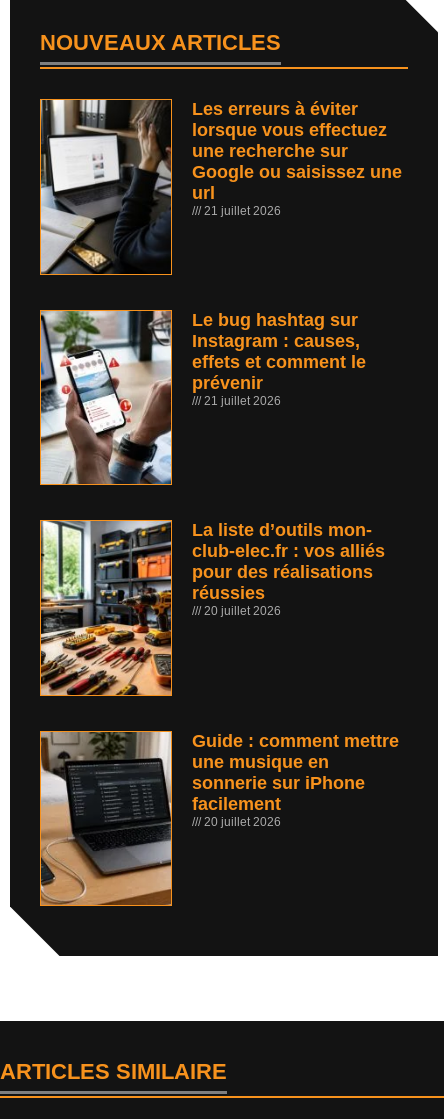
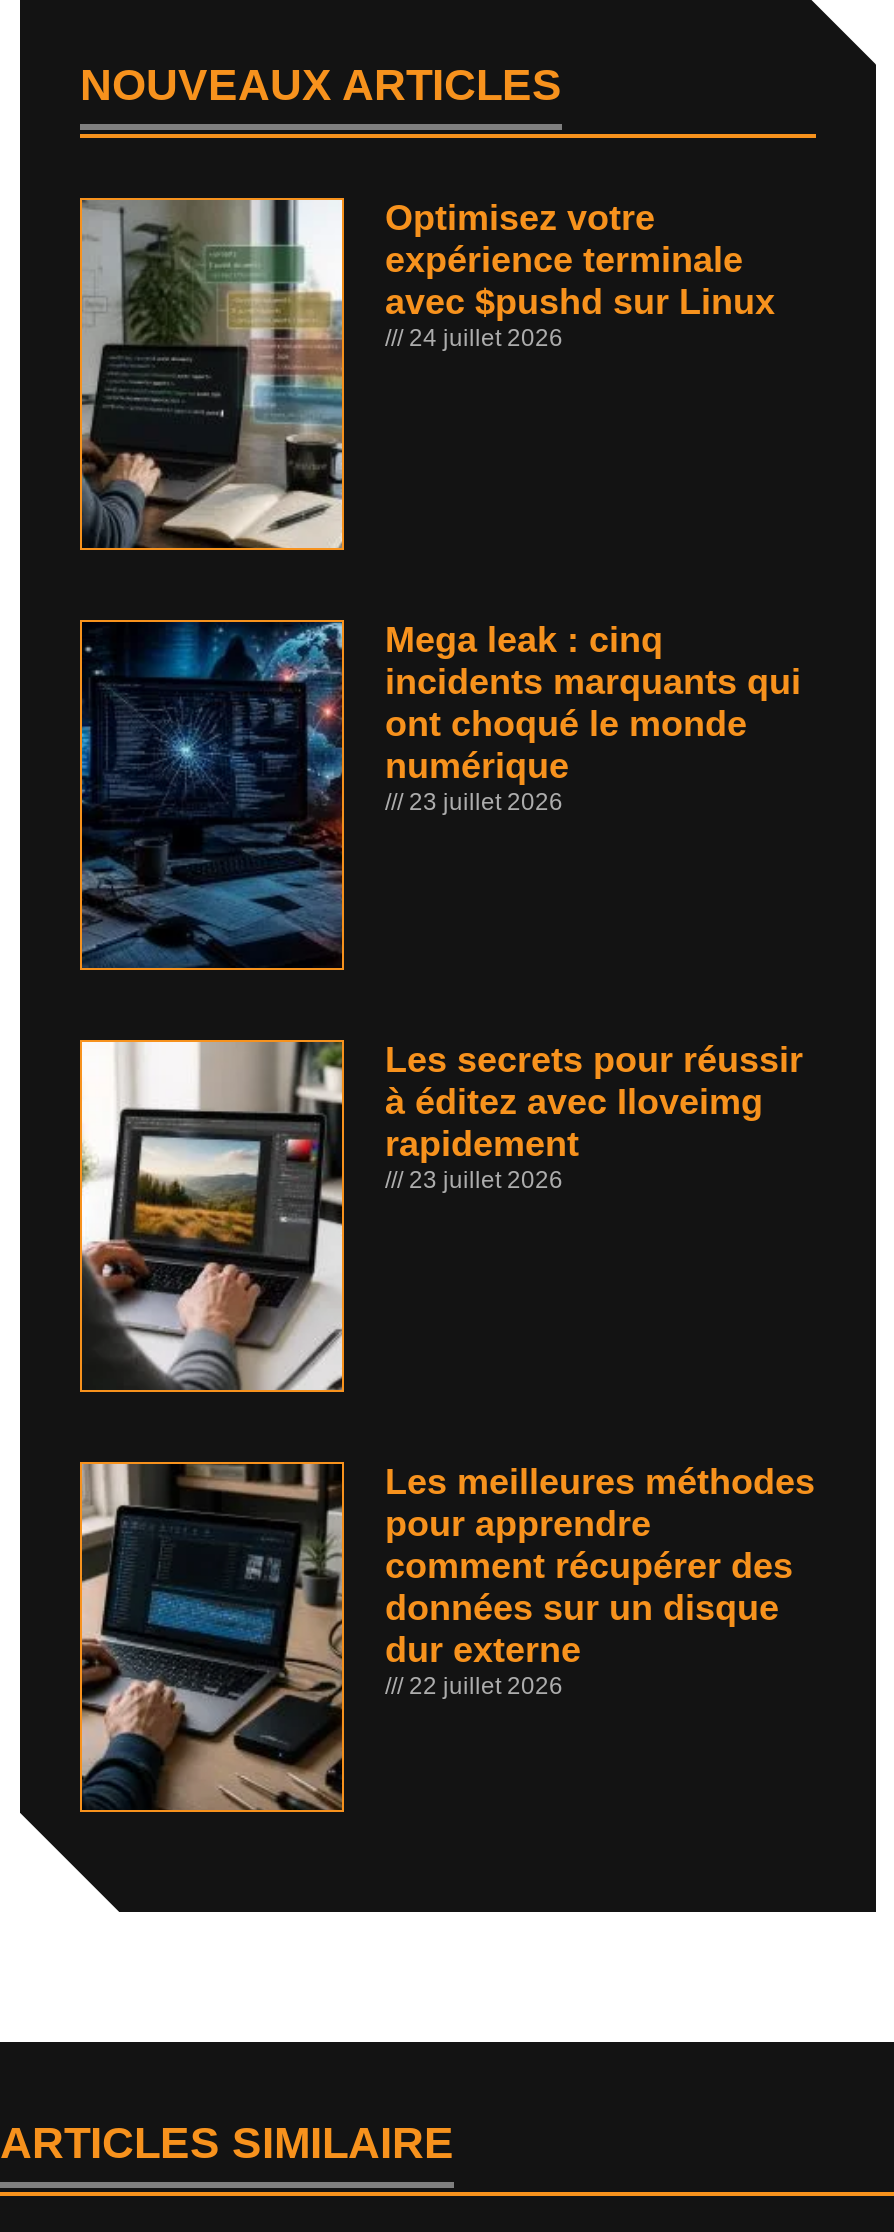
- [image]
- Les erreurs à éviter
- lorsque vous effectuez
- une recherche sur
- Google ou saisissez une
- url
- 21 juillet 2026
+ [image]
+ Optimisez votre
+ expérience terminale
+ avec $pushd sur Linux
+ 24 juillet 2026

- [image]
- Le bug hashtag sur
- Instagram : causes,
- effets et comment le
- prévenir
- 21 juillet 2026
+ [image]
+ Mega leak : cinq
+ incidents marquants qui
+ ont choqué le monde
+ numérique
+ 23 juillet 2026

- [image]
- La liste d’outils mon-
- club-elec.fr : vos alliés
- pour des réalisations
- réussies
- 20 juillet 2026
+ [image]
+ Les secrets pour réussir
+ à éditez avec Iloveimg
+ rapidement
+ 23 juillet 2026

- [image]
- Guide : comment mettre
- une musique en
- sonnerie sur iPhone
- facilement
- 20 juillet 2026
+ [image]
+ Les meilleures méthodes
+ pour apprendre
+ comment récupérer des
+ données sur un disque
+ dur externe
+ 22 juillet 2026
